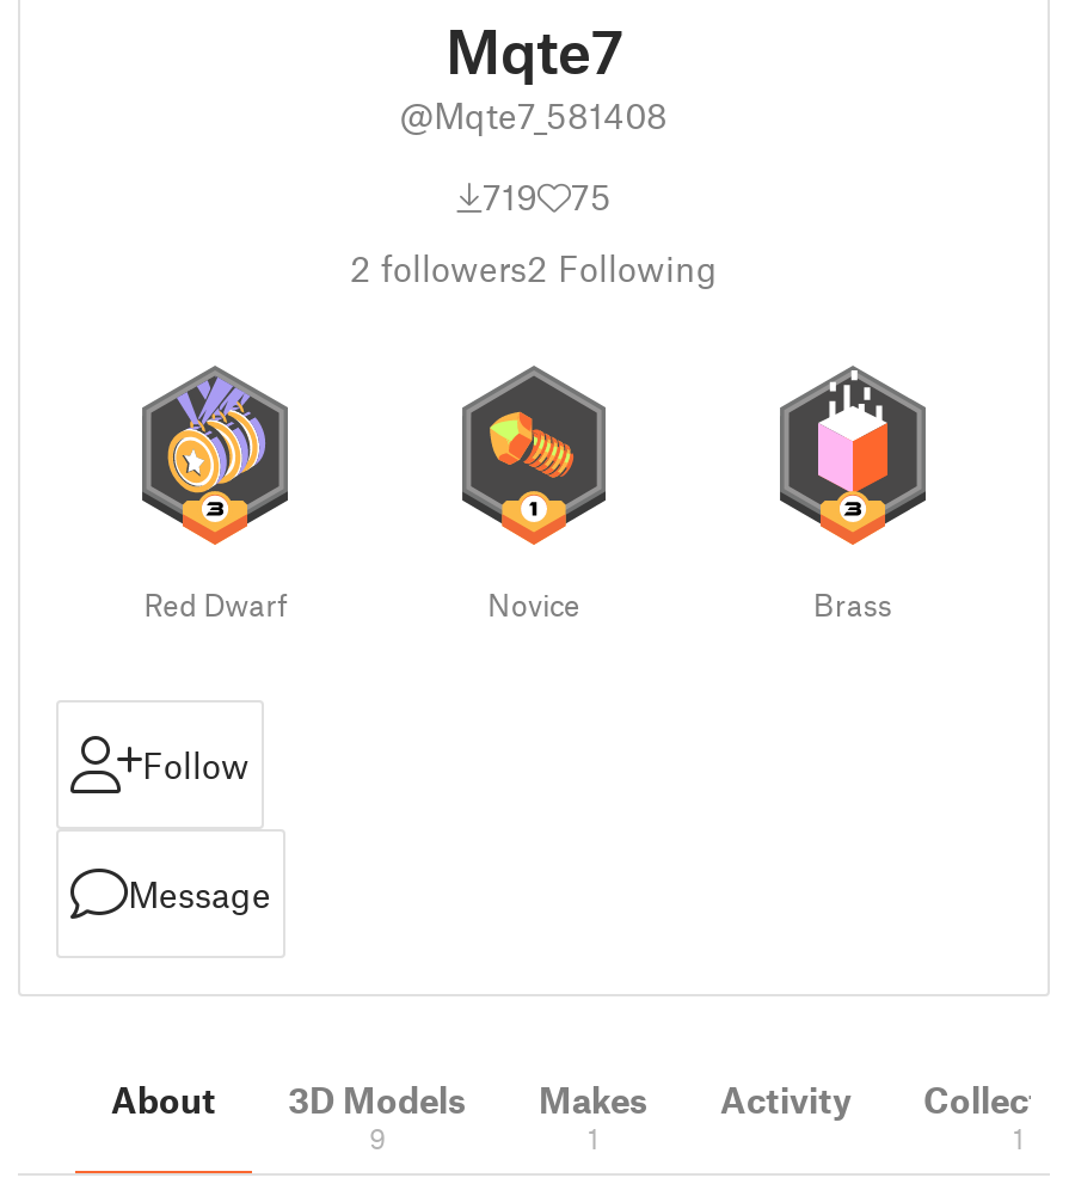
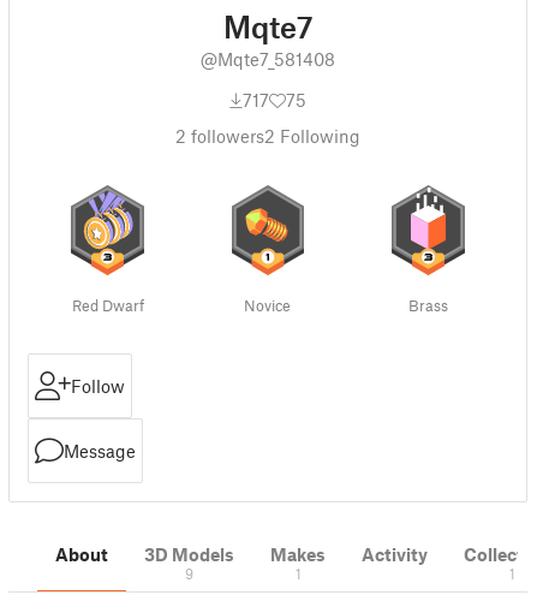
- 719 75
+ 717 75
